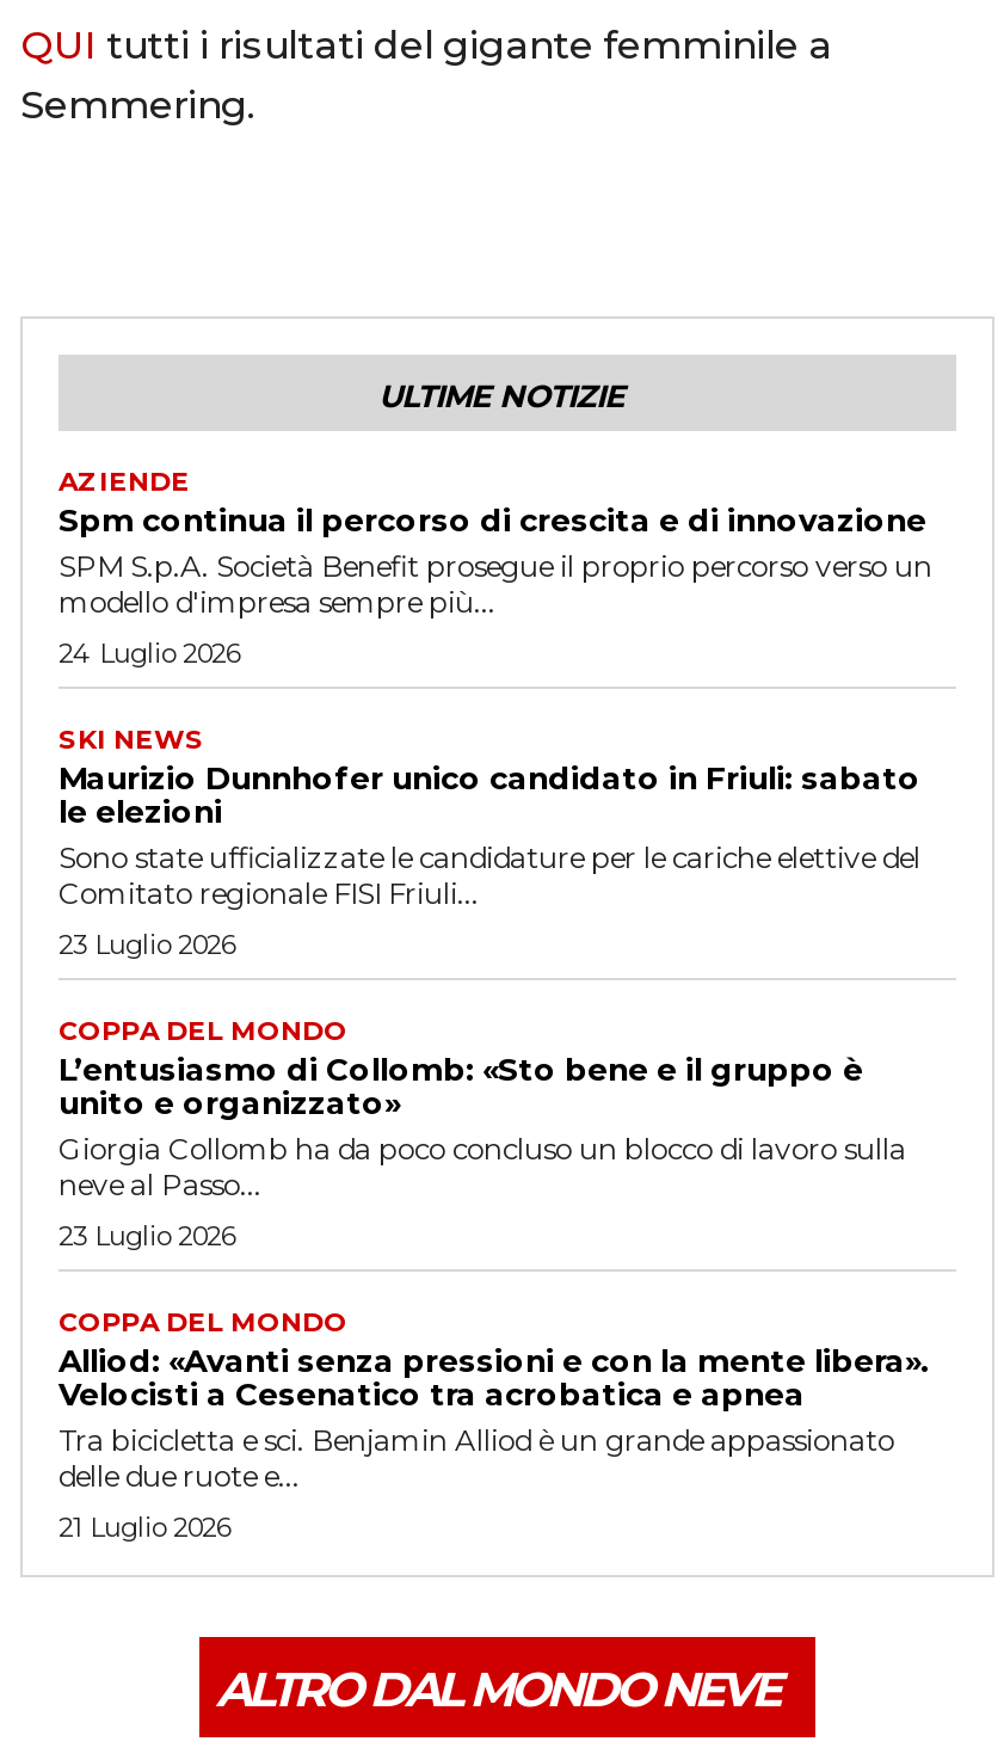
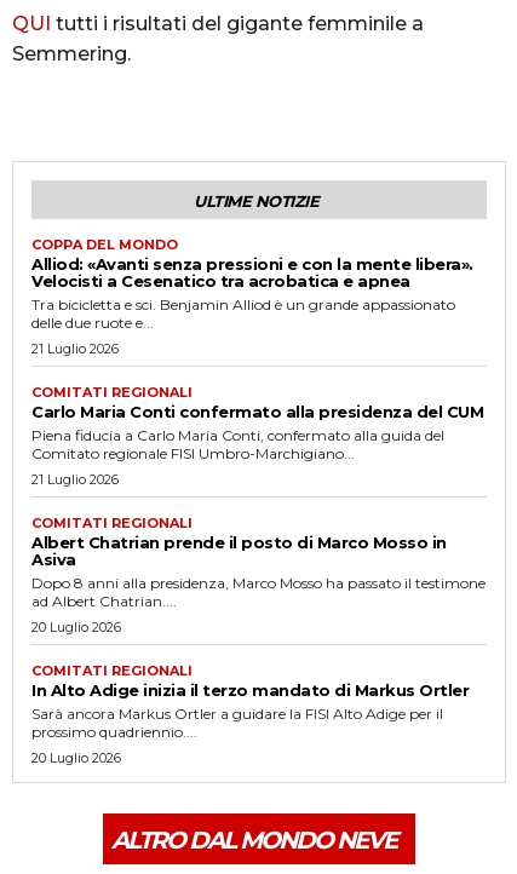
- AZIENDE
- Spm continua il percorso di crescita e di innovazione
- SPM S.p.A. Società Benefit prosegue il proprio percorso verso un
- modello d'impresa sempre più...
- 24 Luglio 2026
- SKI NEWS
- Maurizio Dunnhofer unico candidato in Friuli: sabato
- le elezioni
- Sono state ufficializzate le candidature per le cariche elettive del
- Comitato regionale FISI Friuli...
- 23 Luglio 2026
- COPPA DEL MONDO
- L’entusiasmo di Collomb: «Sto bene e il gruppo è
- unito e organizzato»
- Giorgia Collomb ha da poco concluso un blocco di lavoro sulla
- neve al Passo...
- 23 Luglio 2026

moved up: COPPA DEL MONDO | Alliod: «Avanti senza pressioni e con la mente libera». | Velocisti a Cesenatico tra acrobatica e apnea | Tra bicicletta e sci. Benjamin Alliod è un grande appassionato | delle due ruote e... | 21 Luglio 2026

+ COMITATI REGIONALI
+ Carlo Maria Conti confermato alla presidenza del CUM
+ Piena fiducia a Carlo Maria Conti, confermato alla guida del
+ Comitato regionale FISI Umbro-Marchigiano...
+ 21 Luglio 2026
+ COMITATI REGIONALI
+ Albert Chatrian prende il posto di Marco Mosso in
+ Asiva
+ Dopo 8 anni alla presidenza, Marco Mosso ha passato il testimone
+ ad Albert Chatrian....
+ 20 Luglio 2026
+ COMITATI REGIONALI
+ In Alto Adige inizia il terzo mandato di Markus Ortler
+ Sarà ancora Markus Ortler a guidare la FISI Alto Adige per il
+ prossimo quadriennio....
+ 20 Luglio 2026
